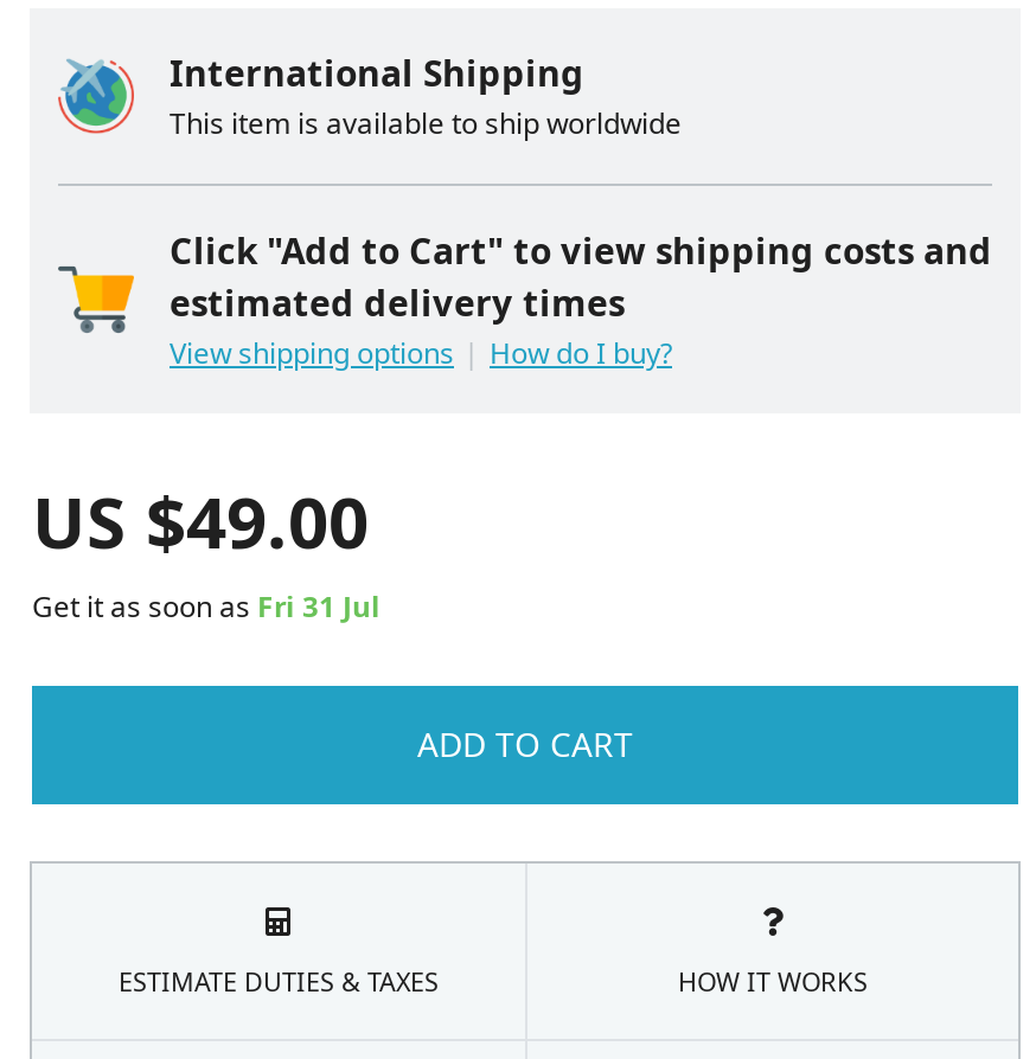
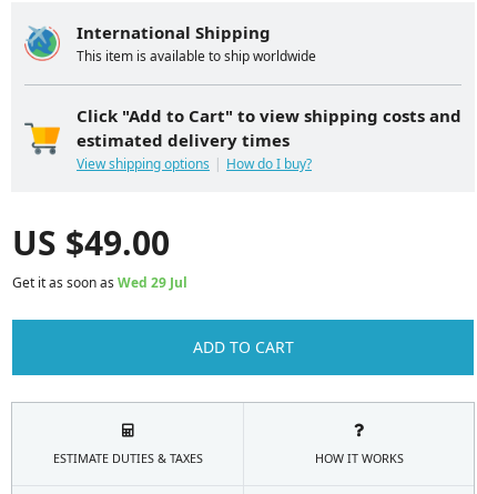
- Get it as soon as Fri 31 Jul
+ Get it as soon as Wed 29 Jul
